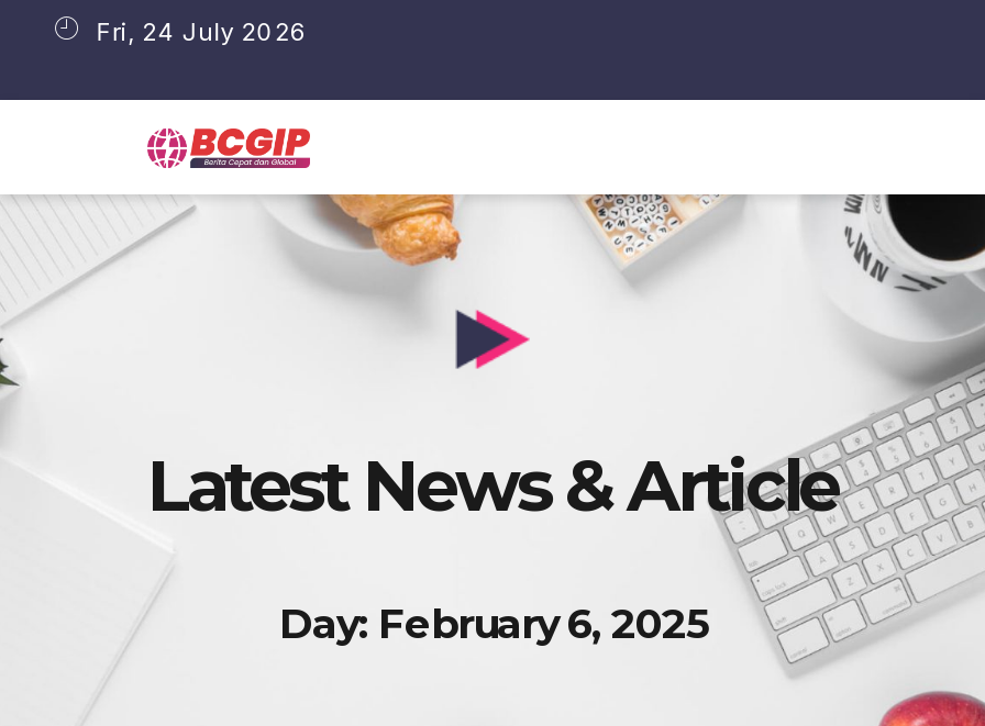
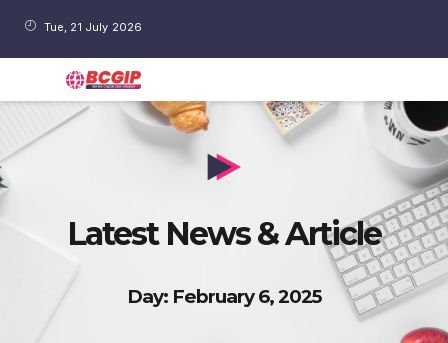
- Fri, 24 July 2026
+ Tue, 21 July 2026
